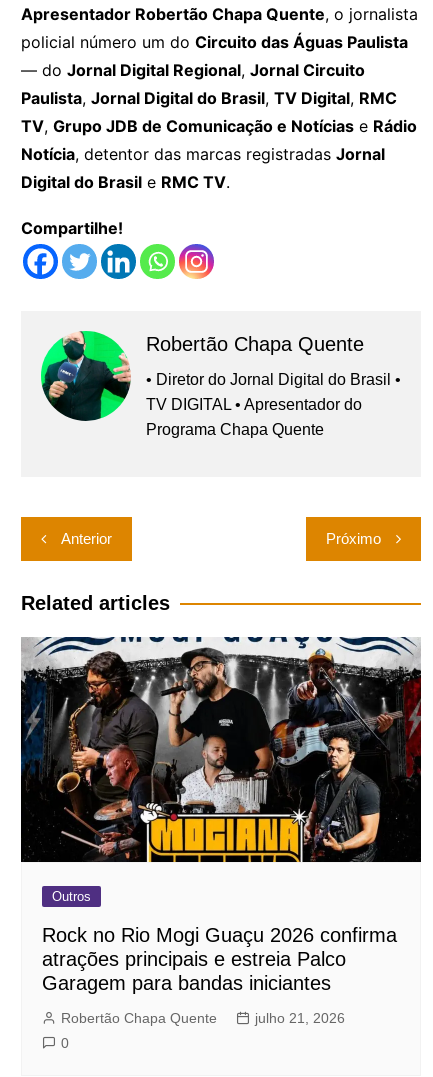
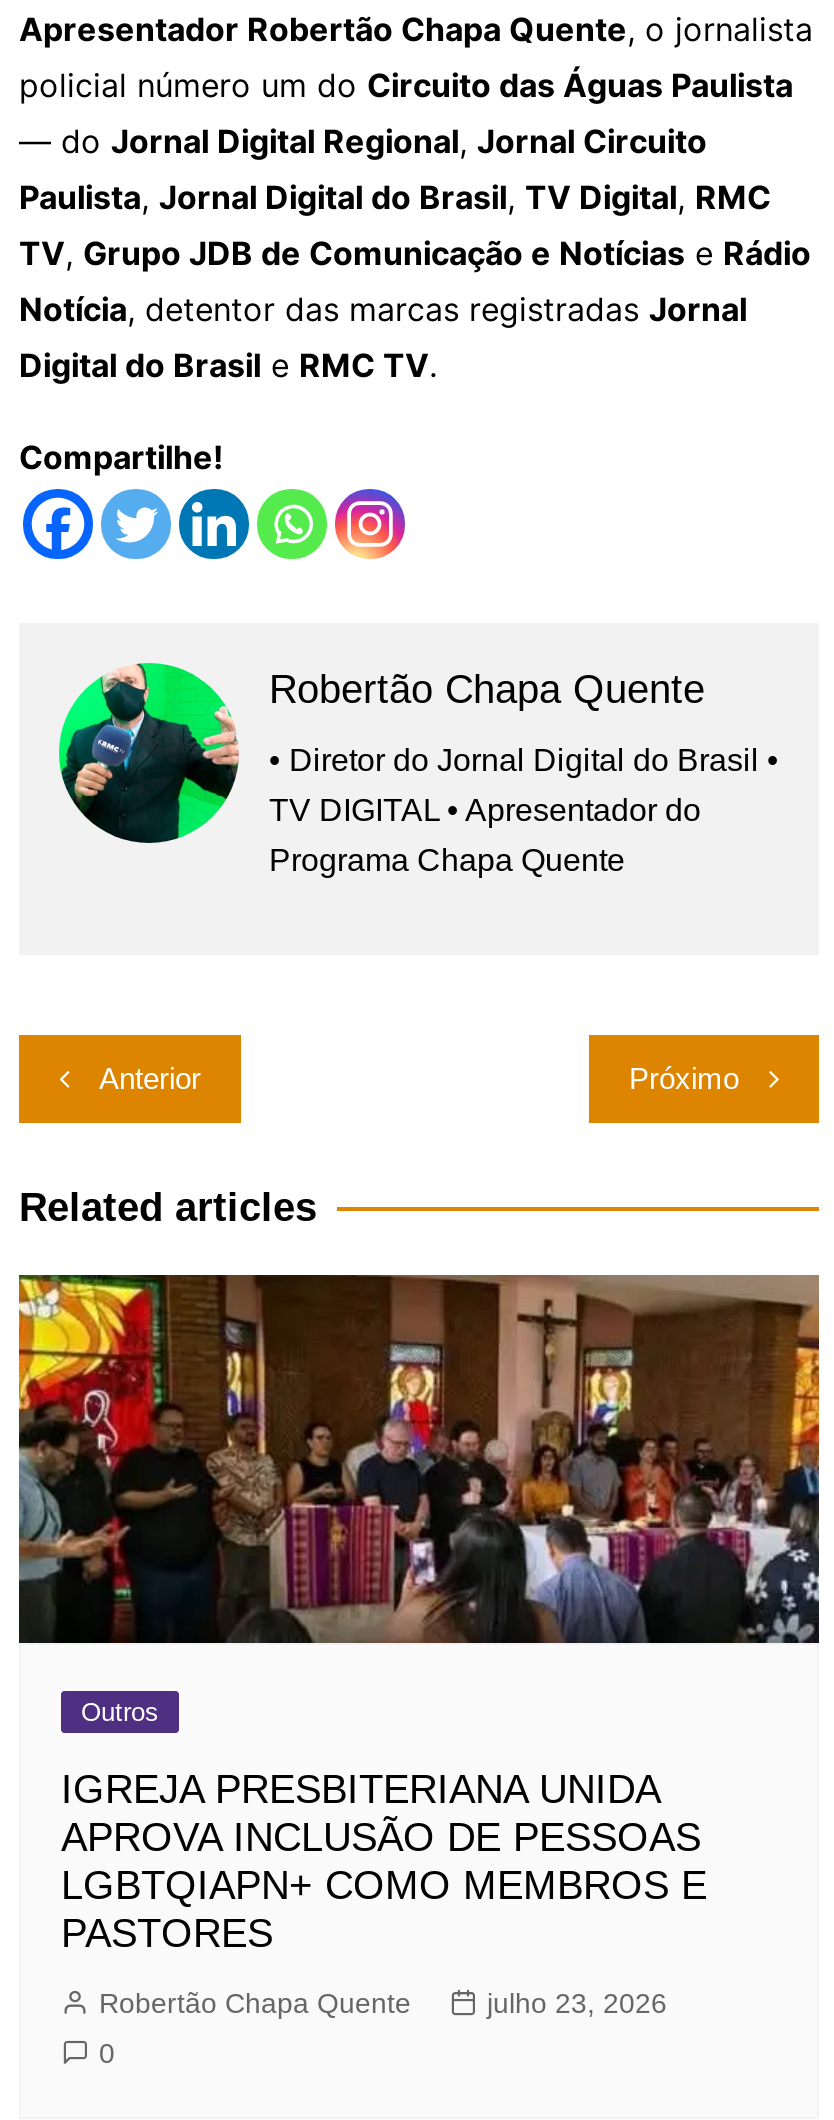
- [image]
+ [image]

moved up: Outros

- Rock no Rio Mogi Guaçu 2026 confirma
- atrações principais e estreia Palco
- Garagem para bandas iniciantes
+ IGREJA PRESBITERIANA UNIDA
+ APROVA INCLUSÃO DE PESSOAS
+ LGBTQIAPN+ COMO MEMBROS E
+ PASTORES

- julho 21, 2026
+ julho 23, 2026
